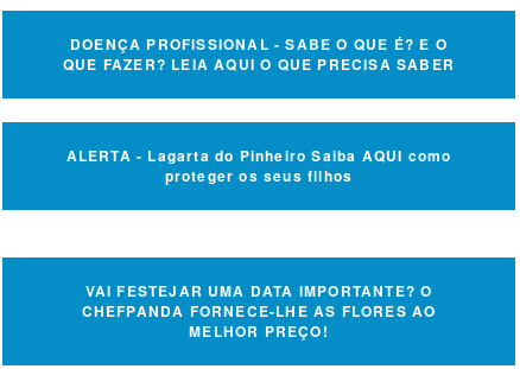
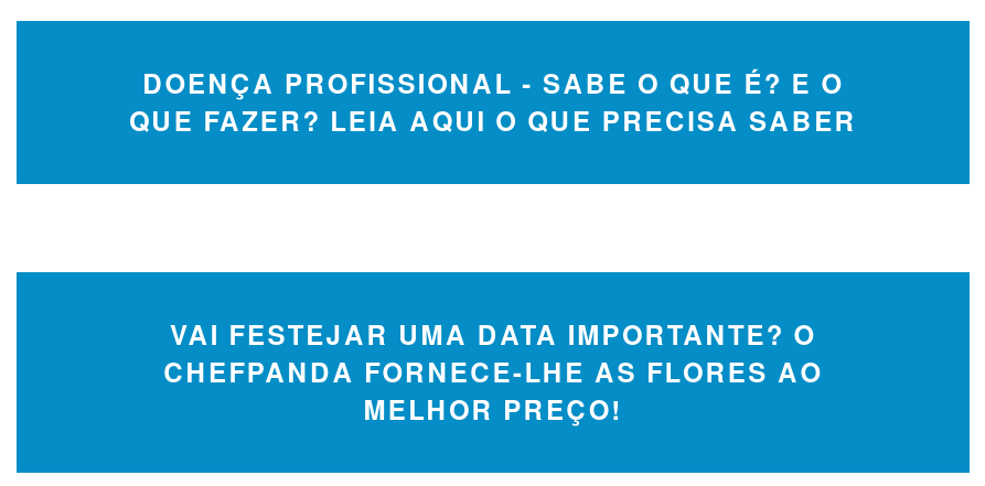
- ALERTA - Lagarta do Pinheiro Saiba AQUI como
- proteger os seus filhos
